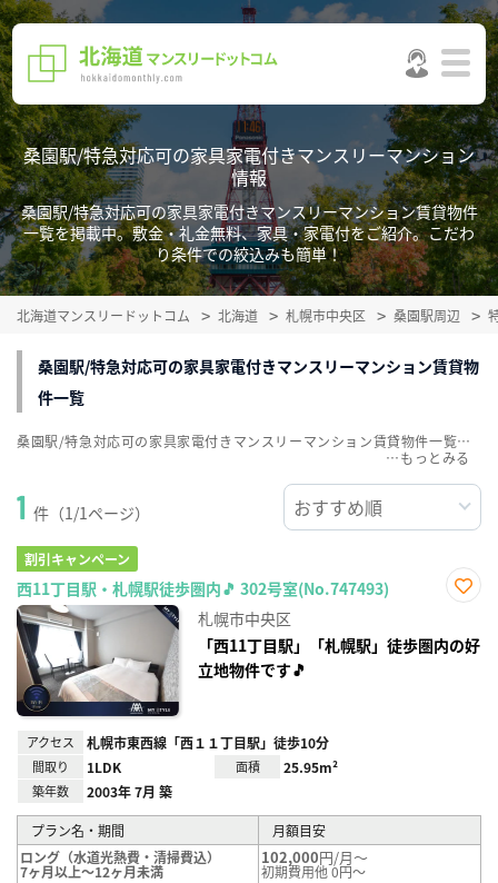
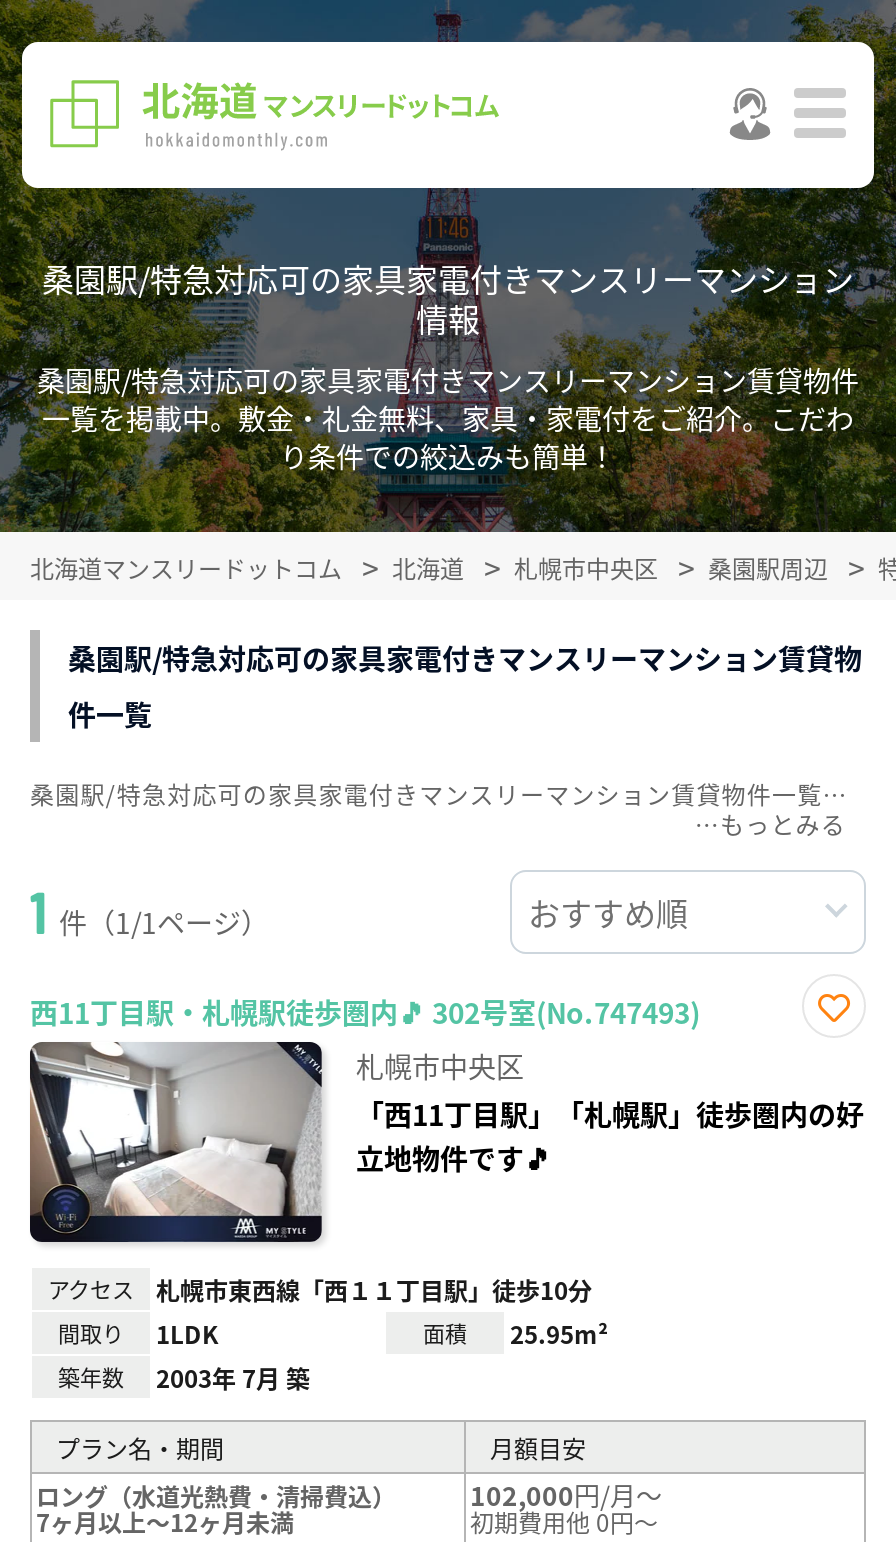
- 割引キャンペーン
